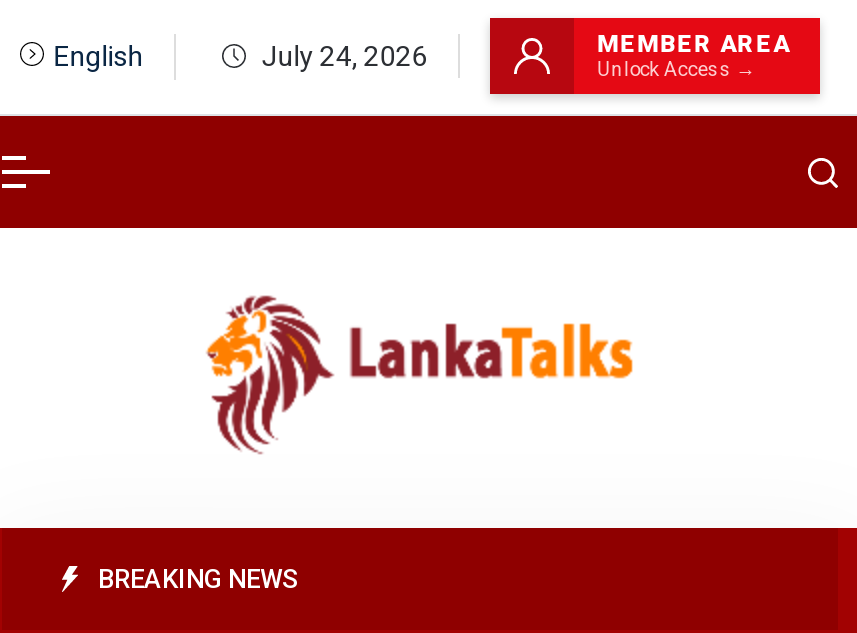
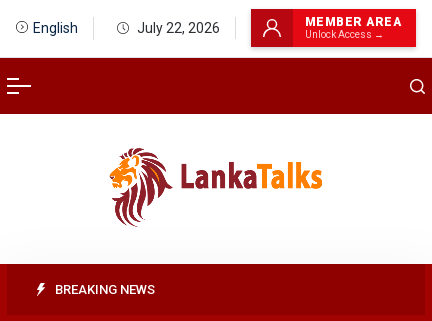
- July 24, 2026
+ July 22, 2026
